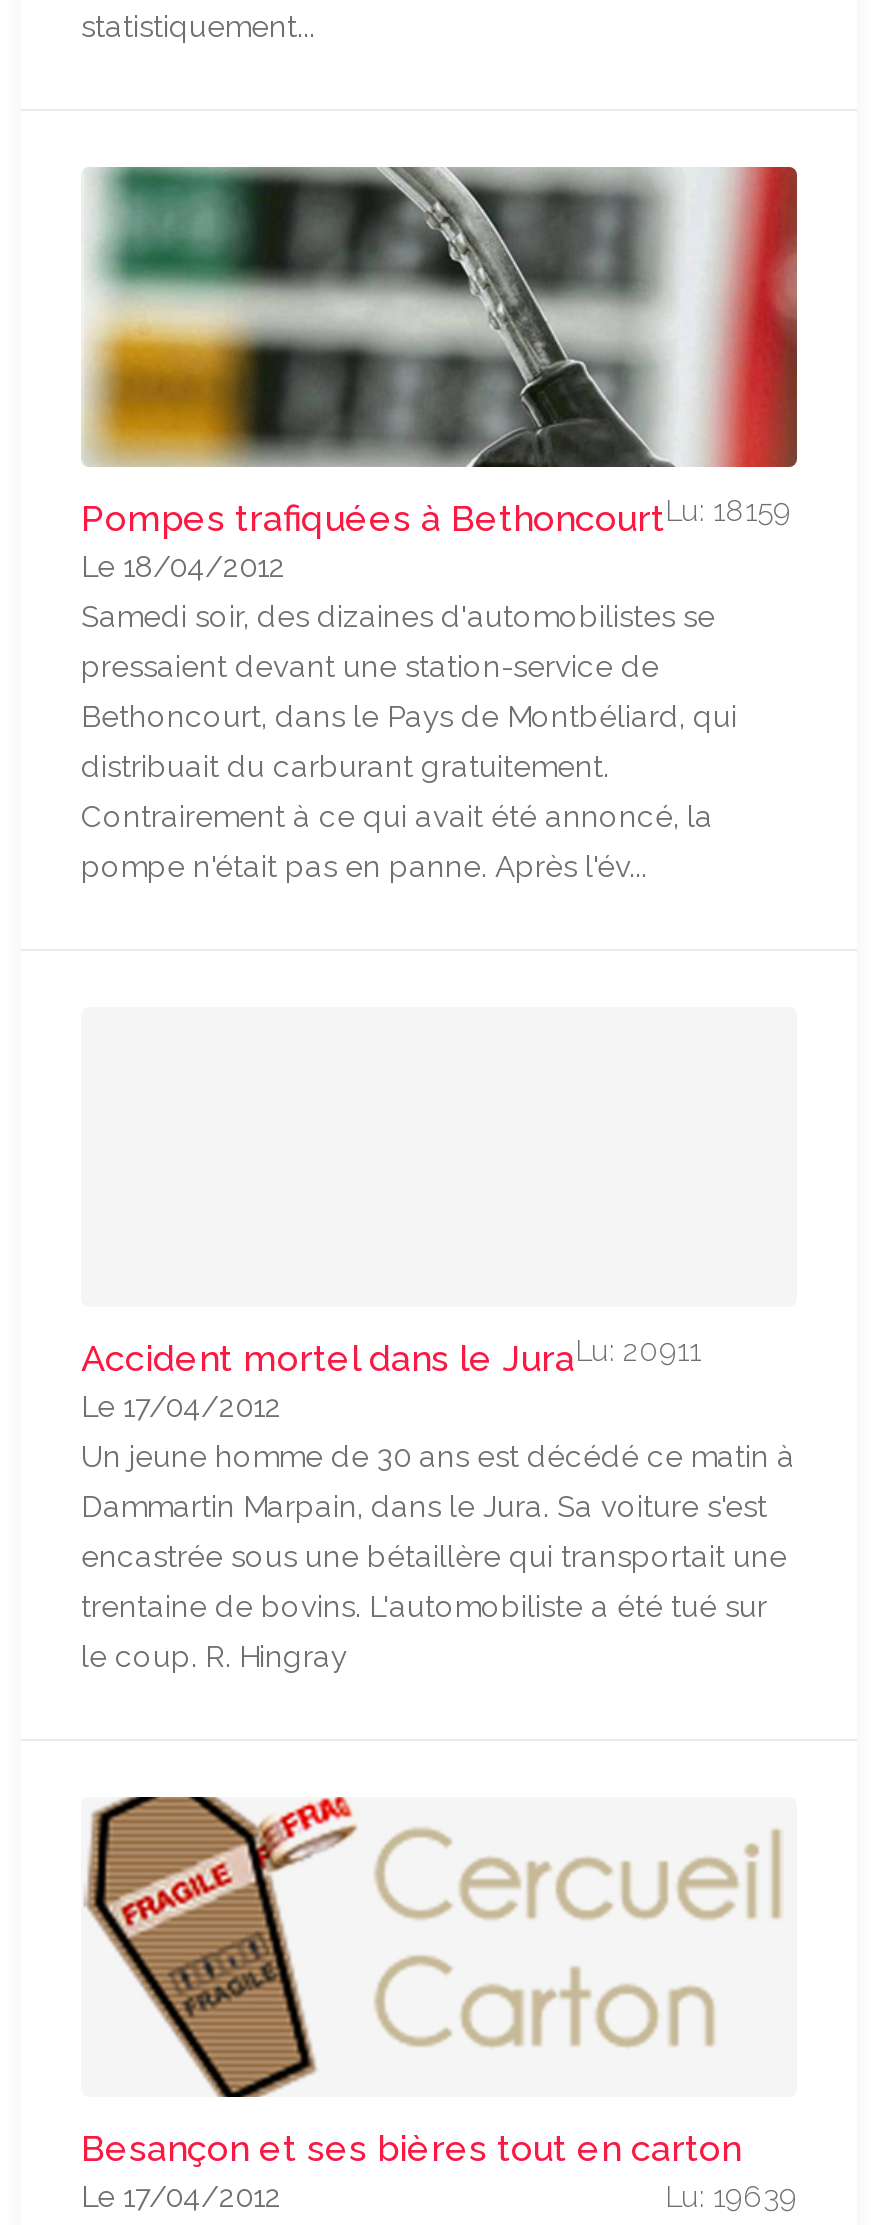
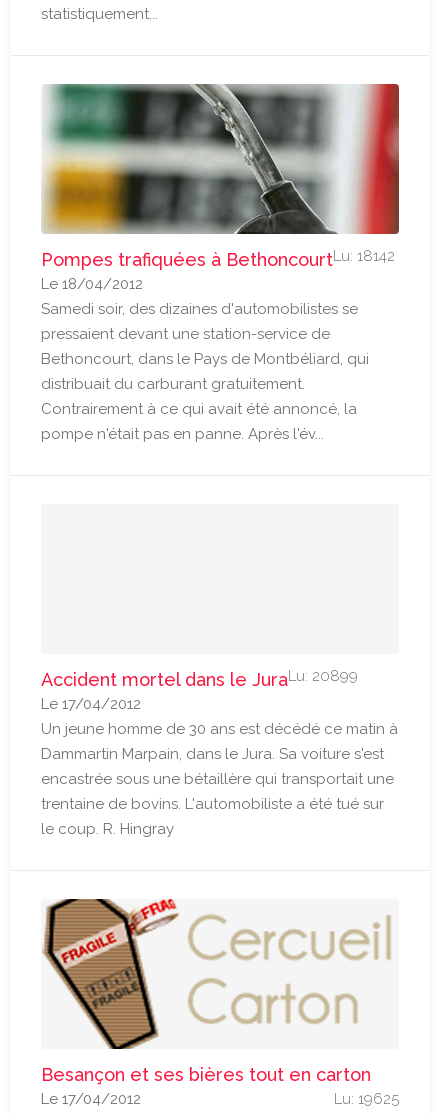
- Pompes trafiquées à BethoncourtLu: 18159
+ Pompes trafiquées à BethoncourtLu: 18142

- Accident mortel dans le JuraLu: 20911
+ Accident mortel dans le JuraLu: 20899

- Lu: 19639
+ Lu: 19625
